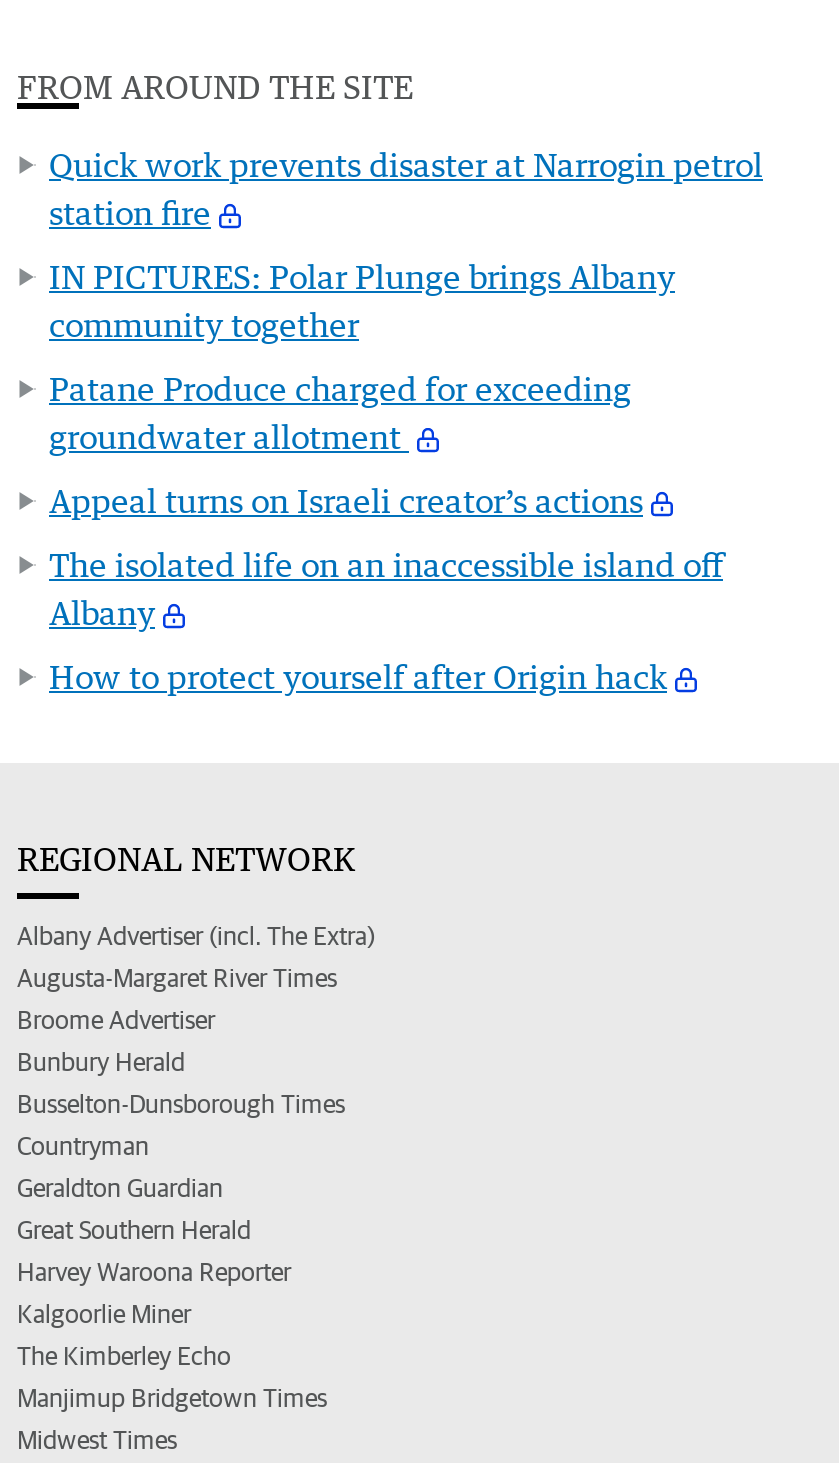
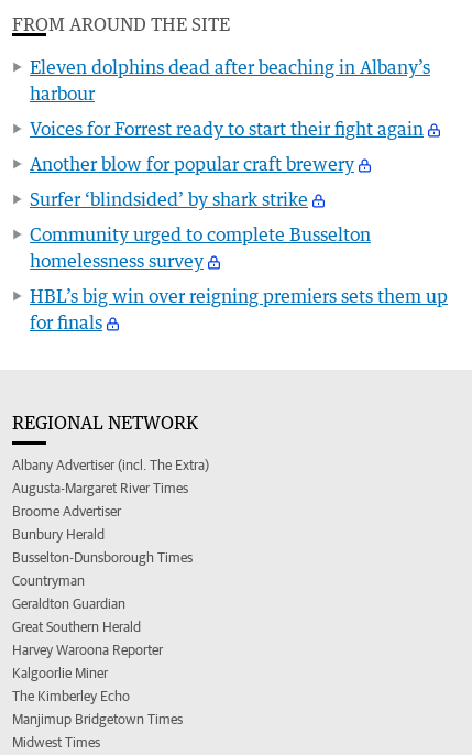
- Quick work prevents disaster at Narrogin petrol
- station fire
+ Eleven dolphins dead after beaching in Albany’s
+ harbour

- IN PICTURES: Polar Plunge brings Albany
- community together
+ Voices for Forrest ready to start their fight again

- Patane Produce charged for exceeding
- groundwater allotment
+ Another blow for popular craft brewery

- Appeal turns on Israeli creator’s actions
+ Surfer ‘blindsided’ by shark strike

- The isolated life on an inaccessible island off
- Albany
+ Community urged to complete Busselton
+ homelessness survey

- How to protect yourself after Origin hack
+ HBL’s big win over reigning premiers sets them up
+ for finals
